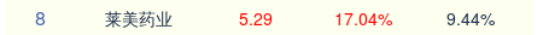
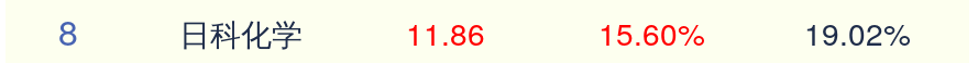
- 莱美药业
- 5.29
- 17.04%
- 9.44%
+ 日科化学
+ 11.86
+ 15.60%
+ 19.02%
